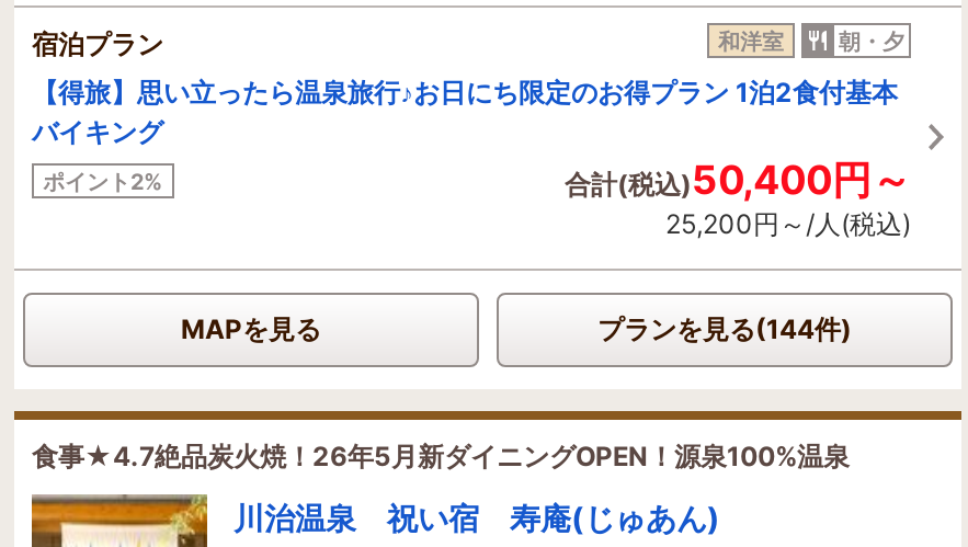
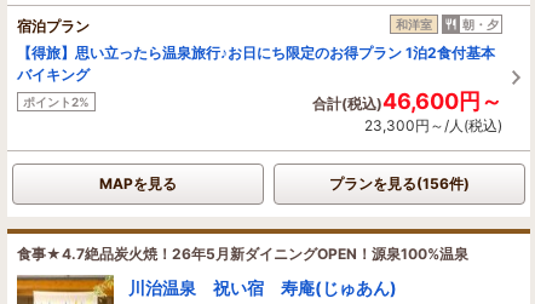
- 合計(税込)50,400円～
+ 合計(税込)46,600円～

- 25,200円～/人(税込)
+ 23,300円～/人(税込)

- プランを見る(144件)
+ プランを見る(156件)
